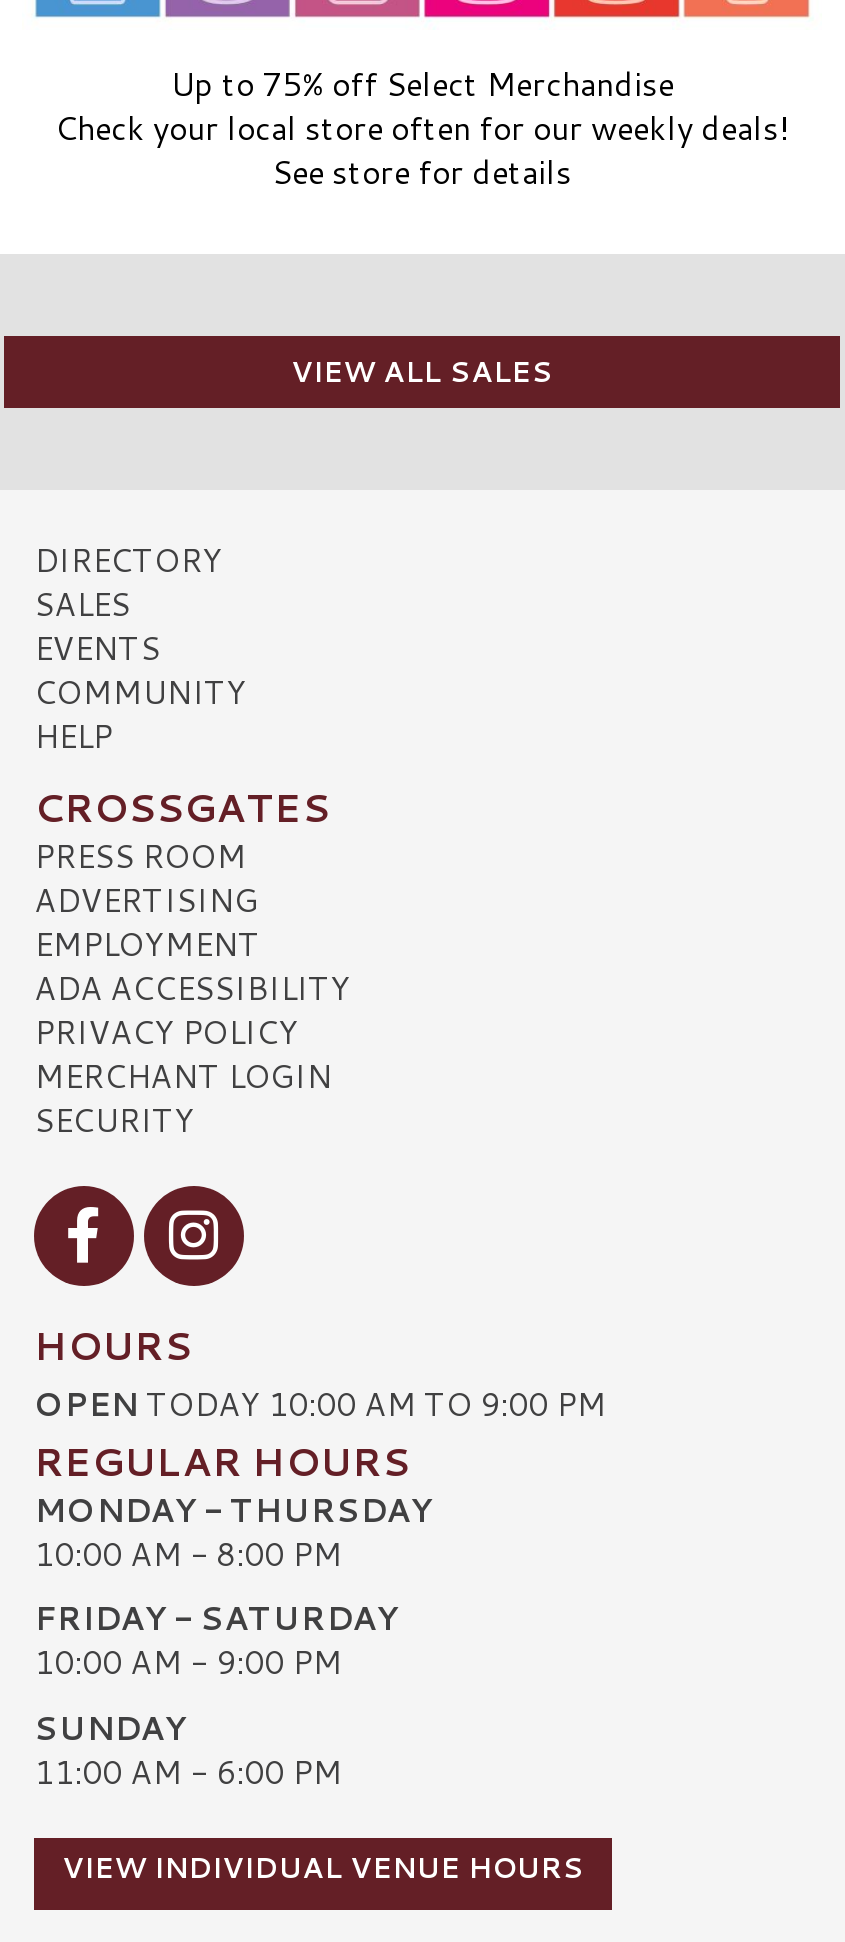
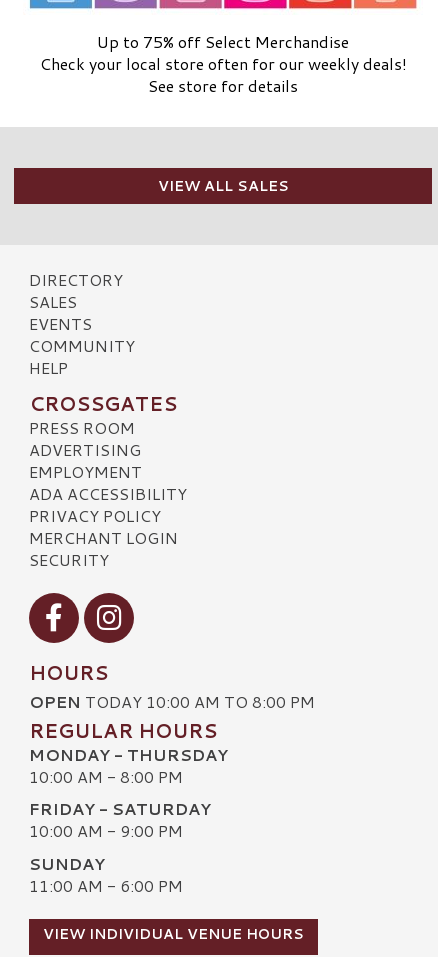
- OPEN TODAY 10:00 AM TO 9:00 PM
+ OPEN TODAY 10:00 AM TO 8:00 PM
